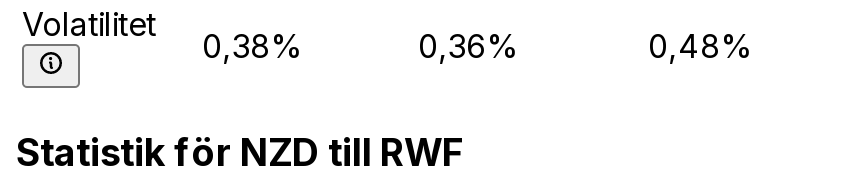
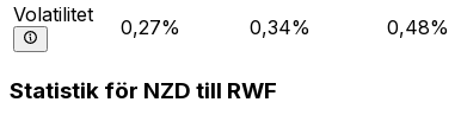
- 0,38%
+ 0,27%

- 0,36%
+ 0,34%
